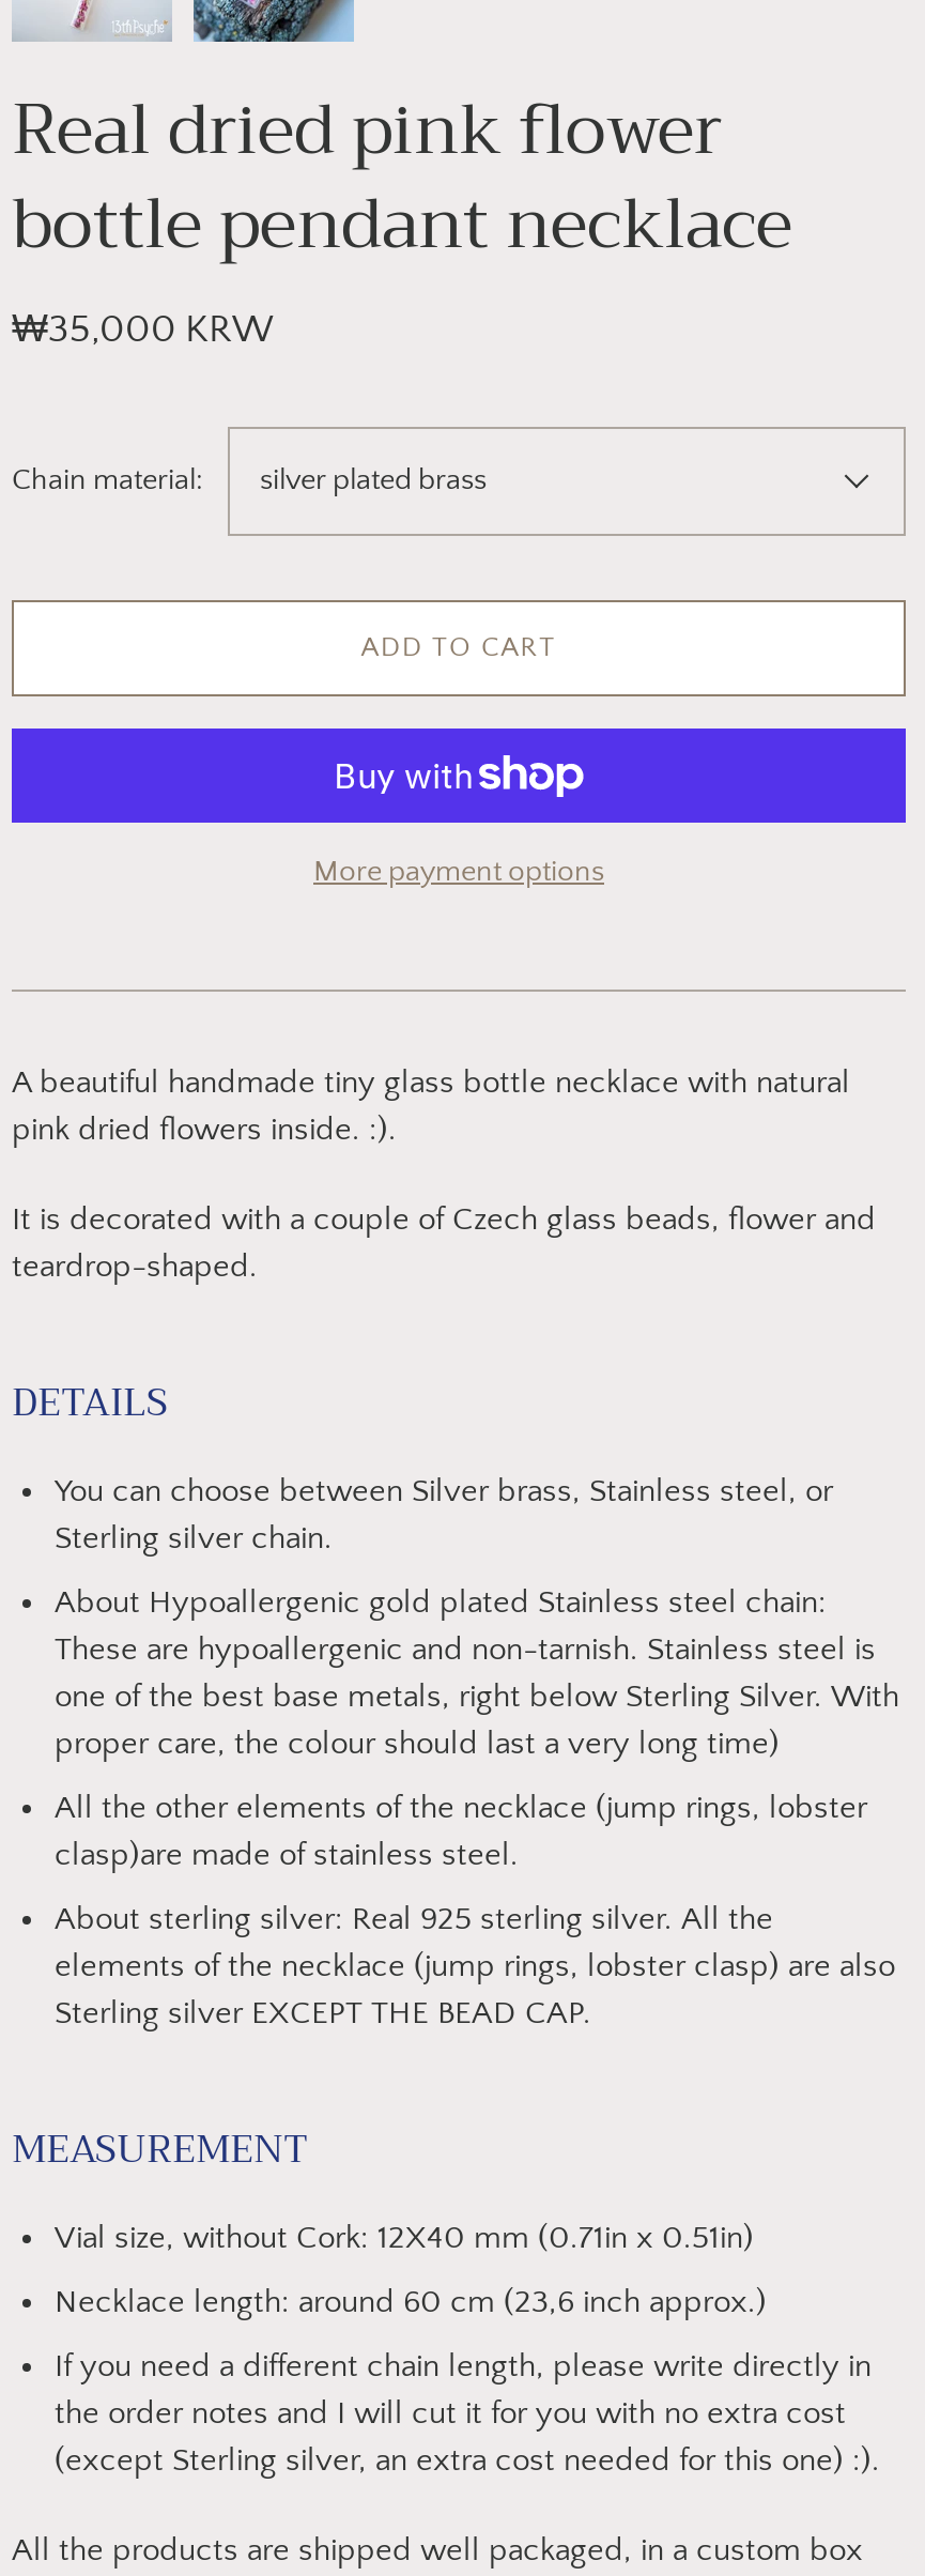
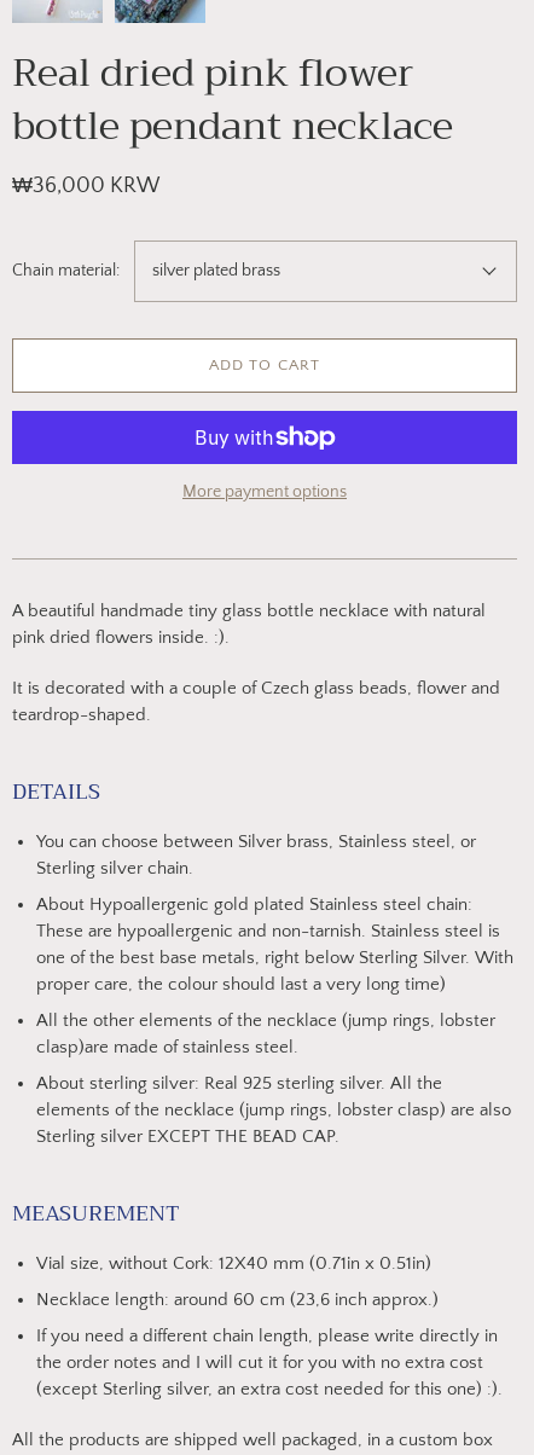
- ₩35,000 KRW
+ ₩36,000 KRW
